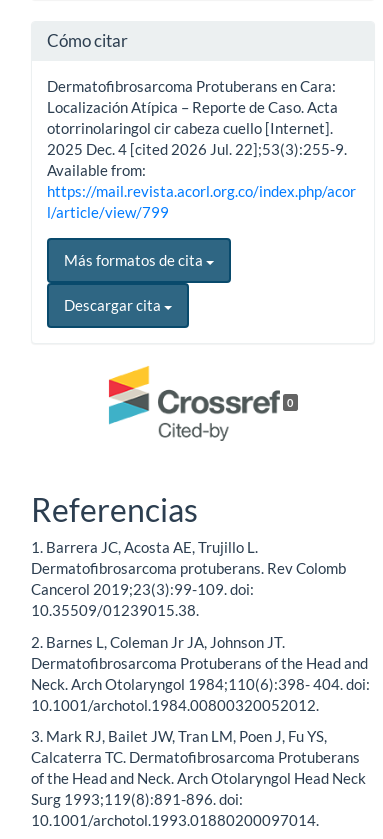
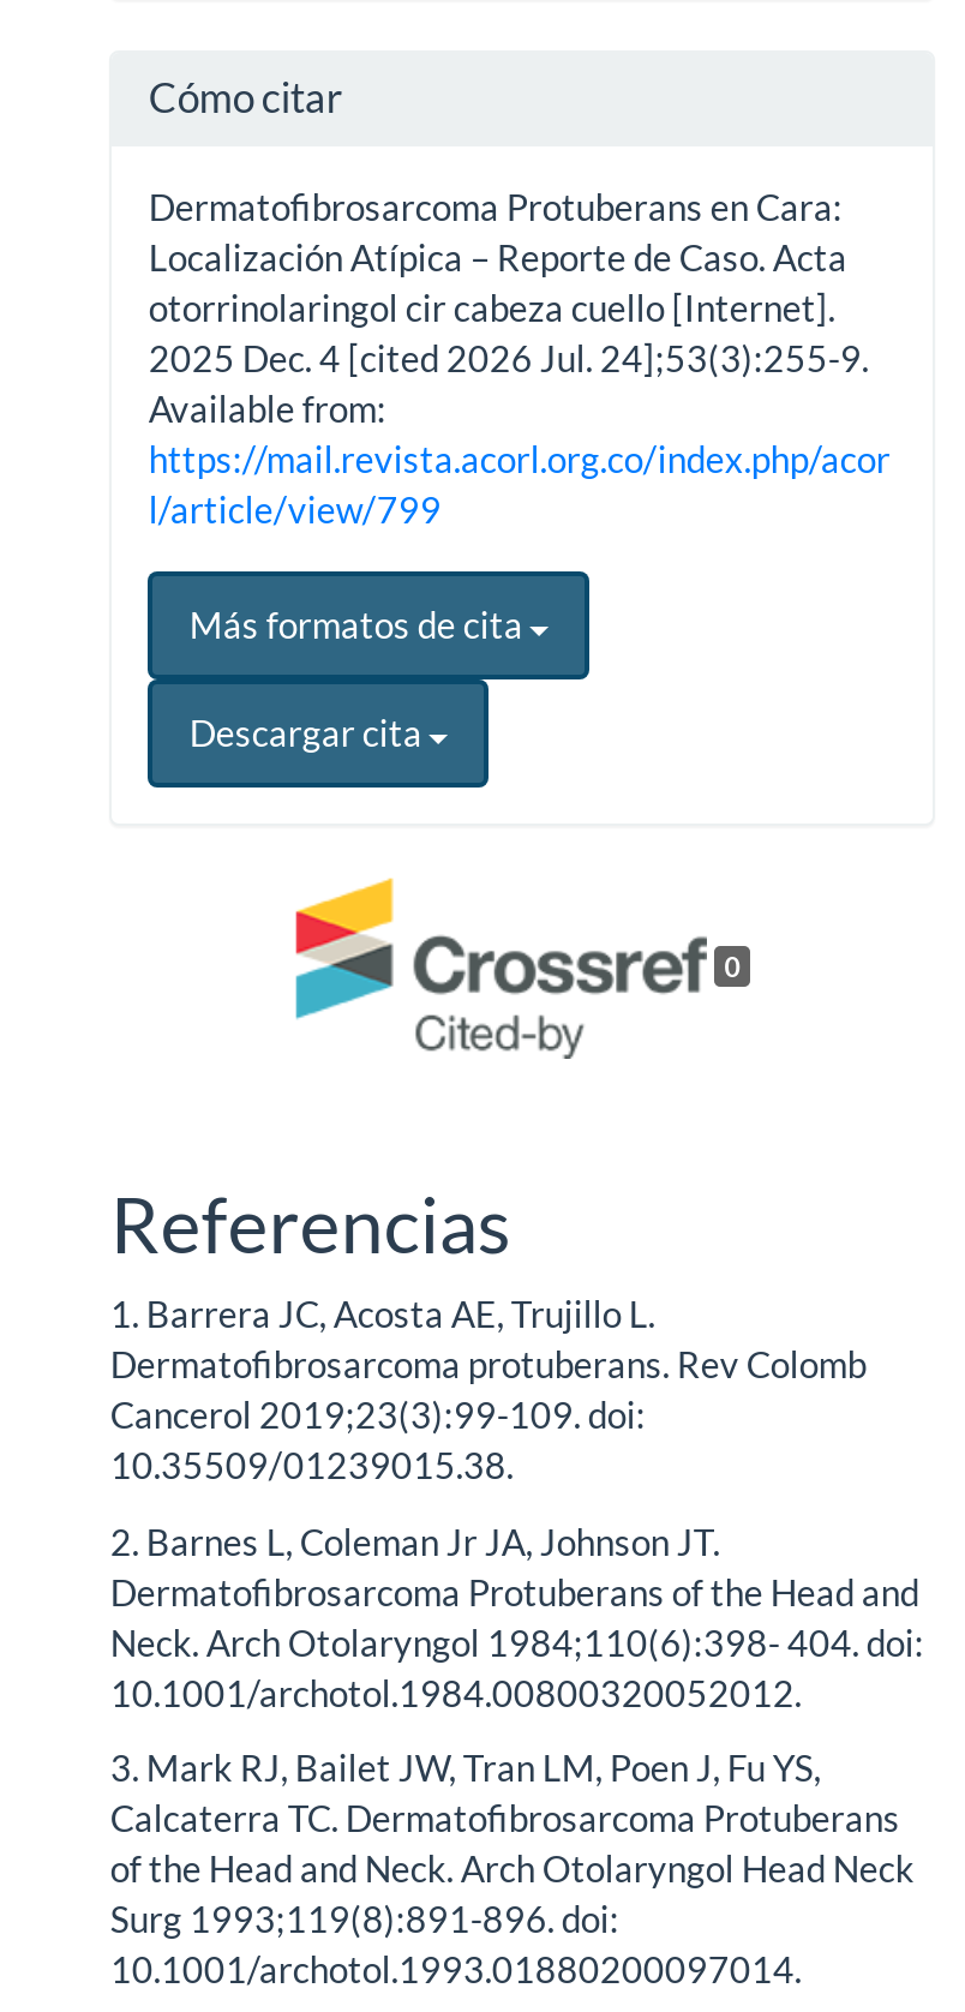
- 2025 Dec. 4 [cited 2026 Jul. 22];53(3):255-9.
+ 2025 Dec. 4 [cited 2026 Jul. 24];53(3):255-9.
